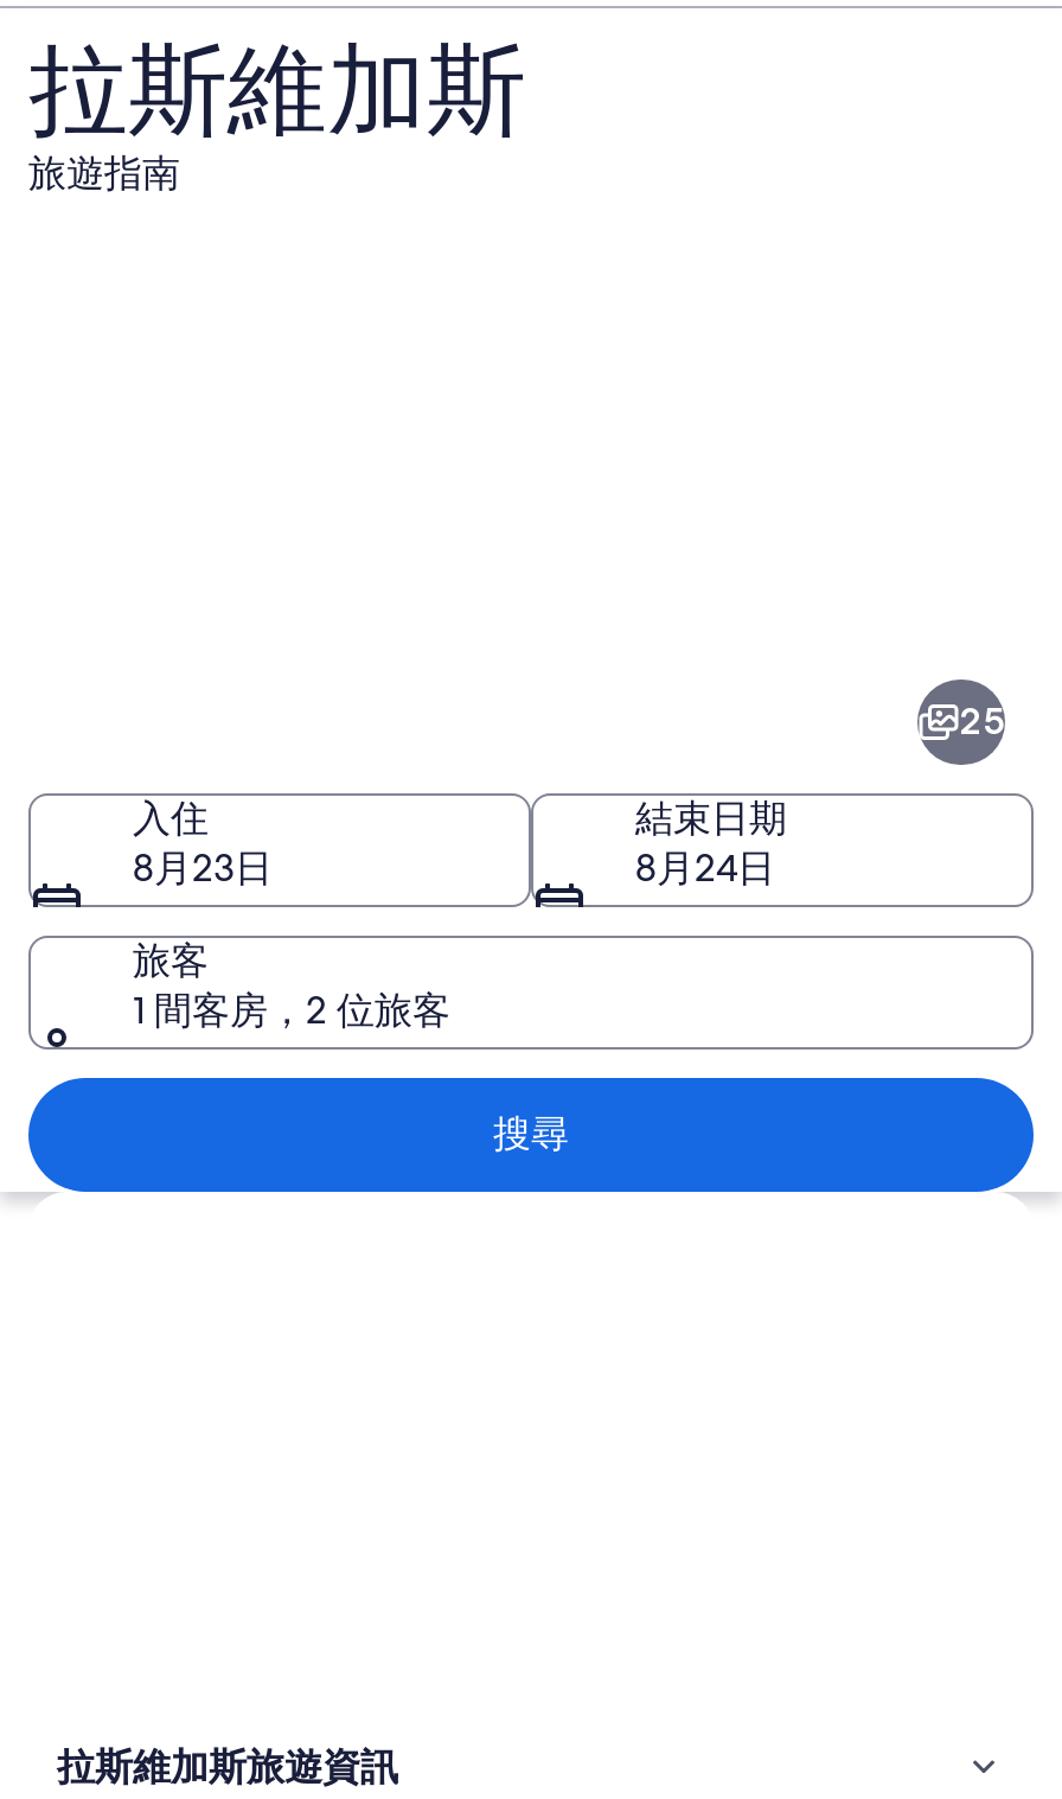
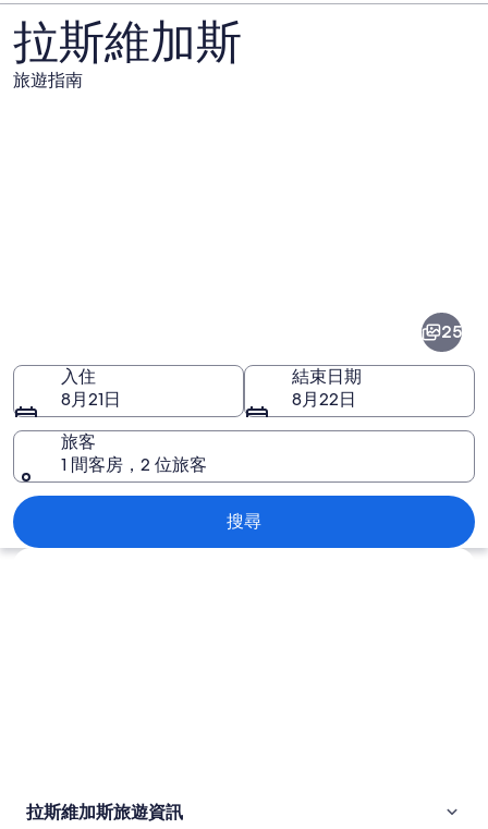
- 8月23日
+ 8月21日

- 8月24日
+ 8月22日
